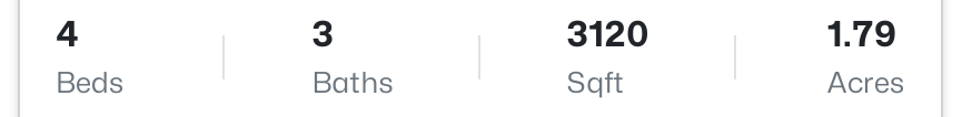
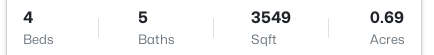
- 3
+ 5

- 3120
+ 3549

- 1.79
+ 0.69
